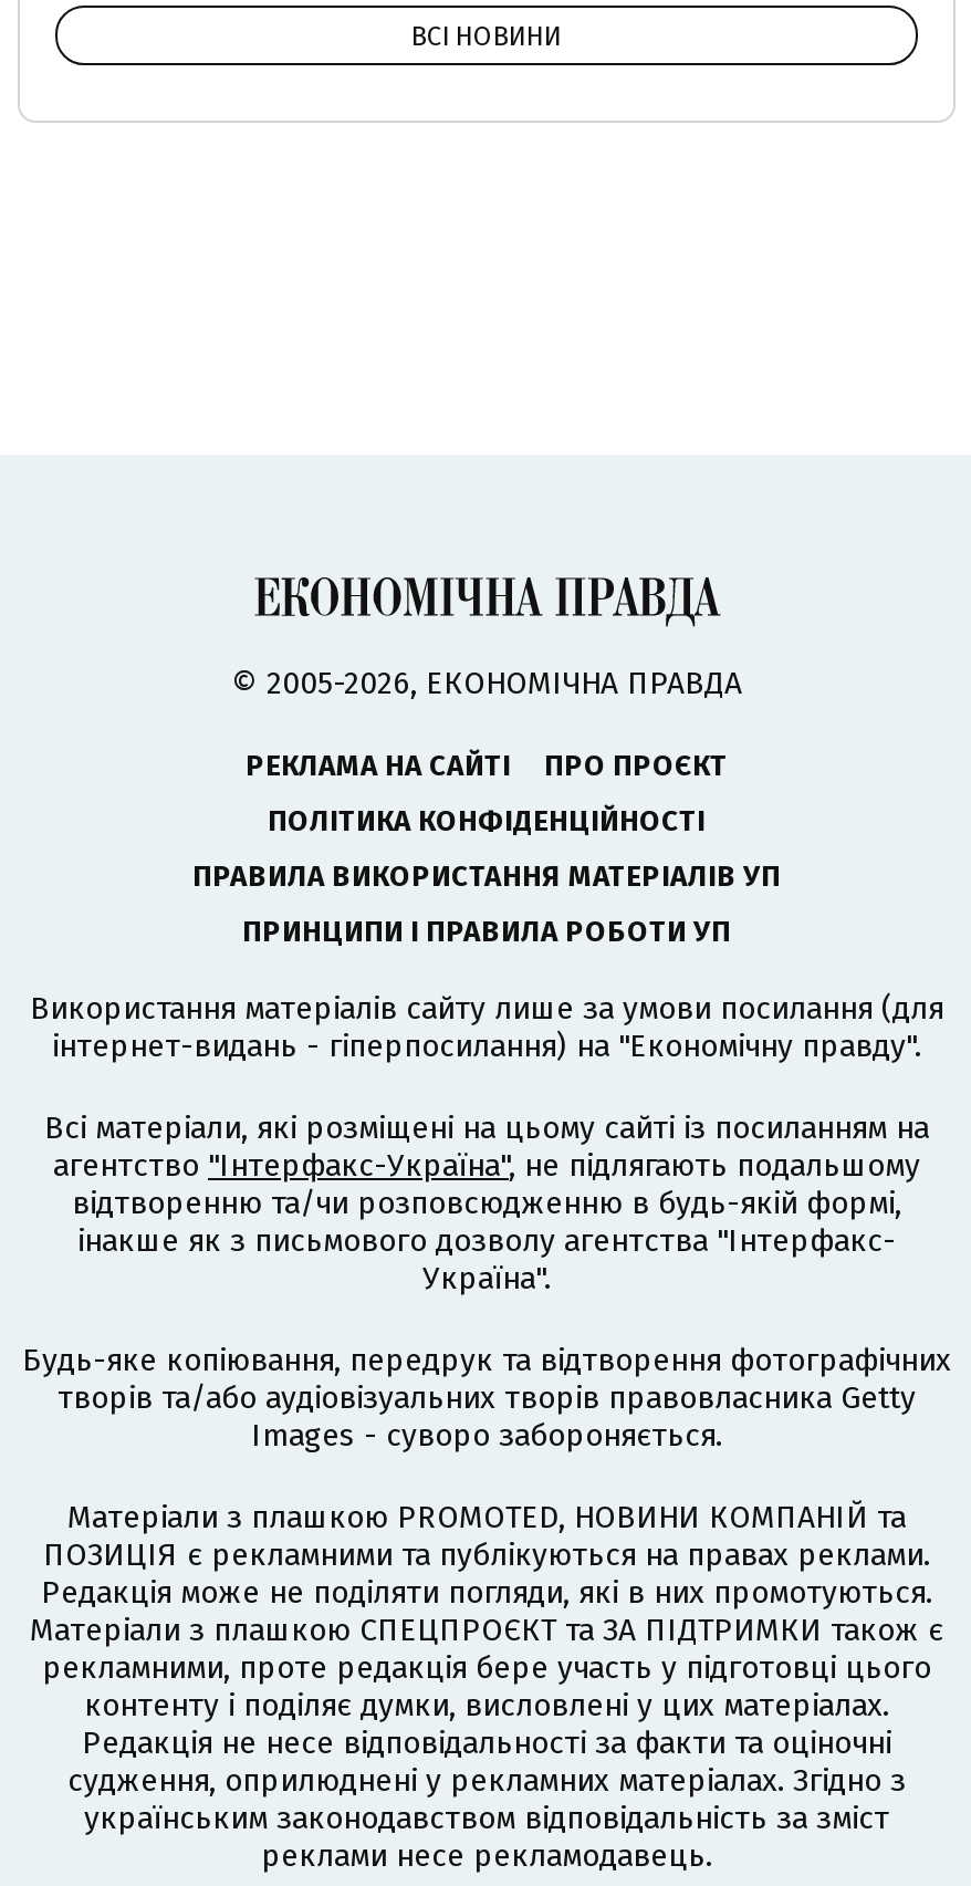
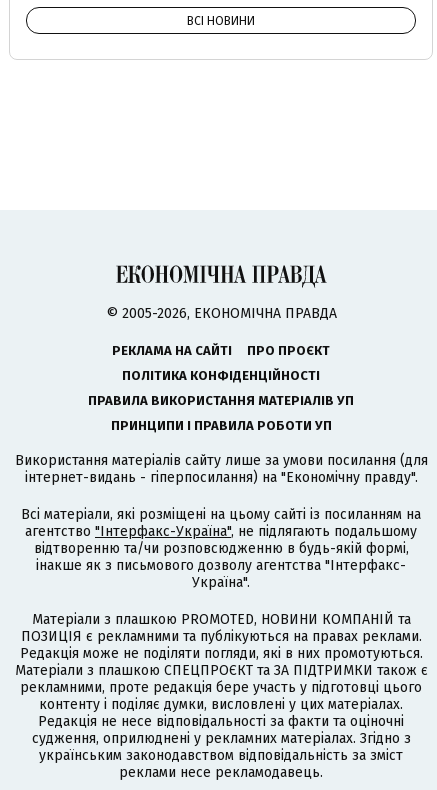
- Будь-яке копіювання, передрук та відтворення фотографічних
- творів та/або аудіовізуальних творів правовласника Getty
- Images - суворо забороняється.
